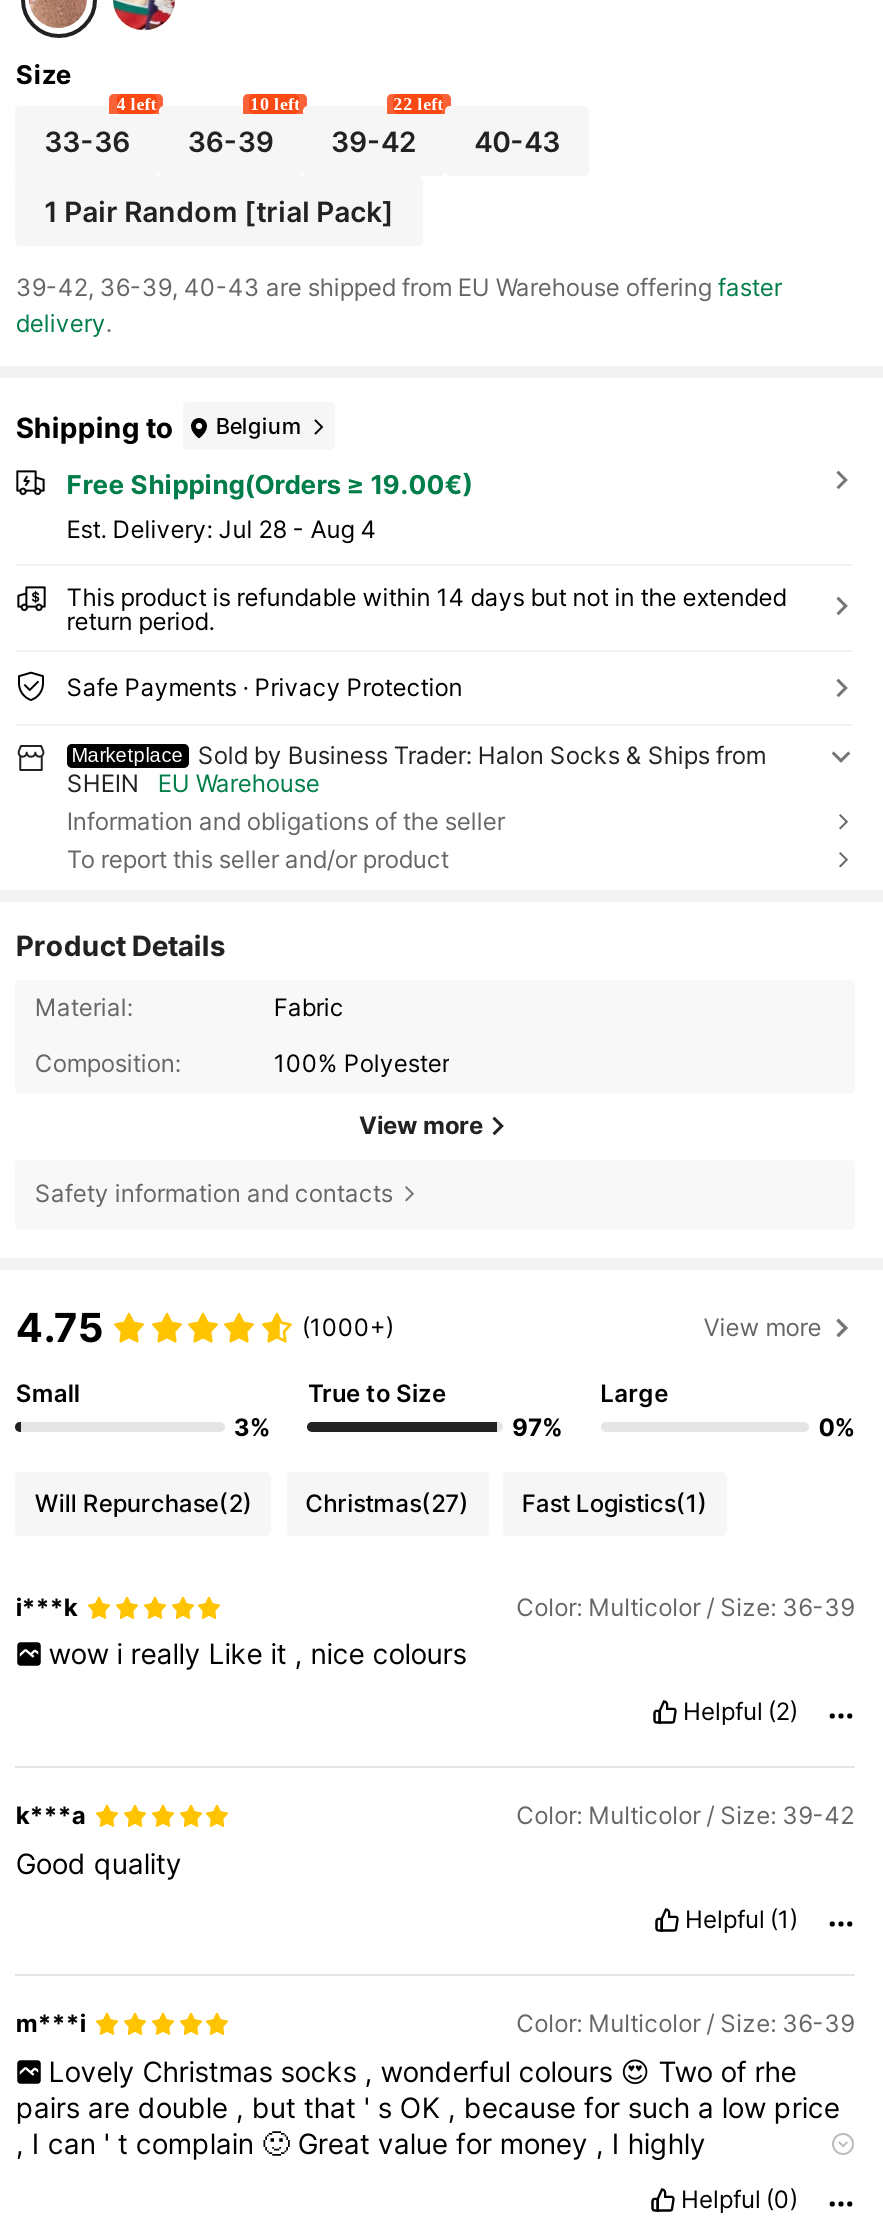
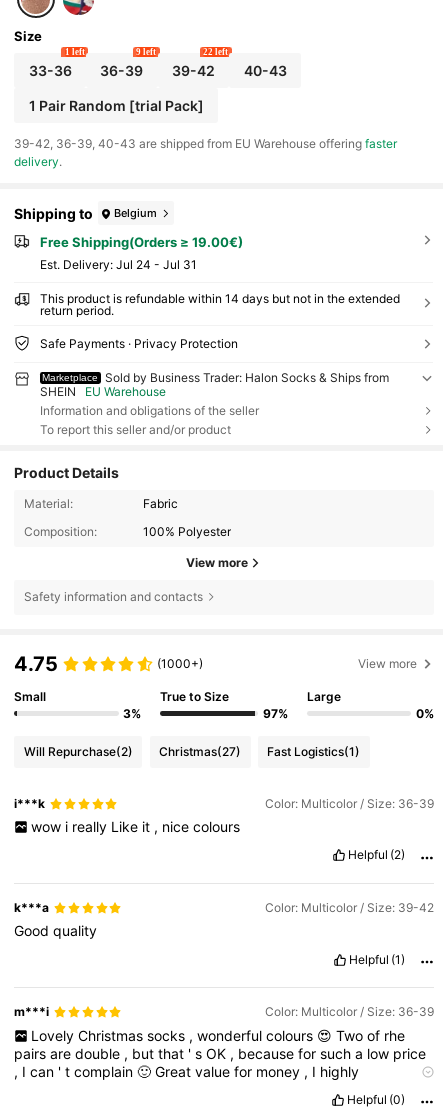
- 4 left
+ 1 left

- 10 left
+ 9 left

- Est. Delivery: Jul 28 - Aug 4
+ Est. Delivery: Jul 24 - Jul 31
